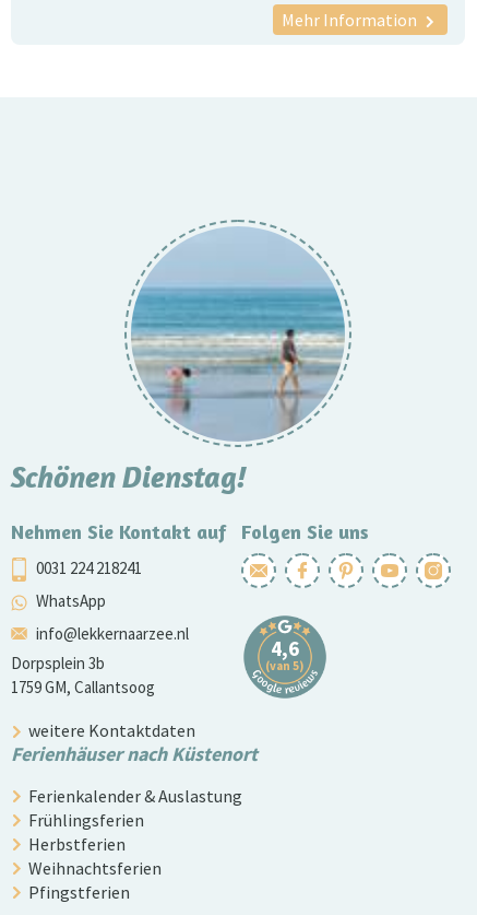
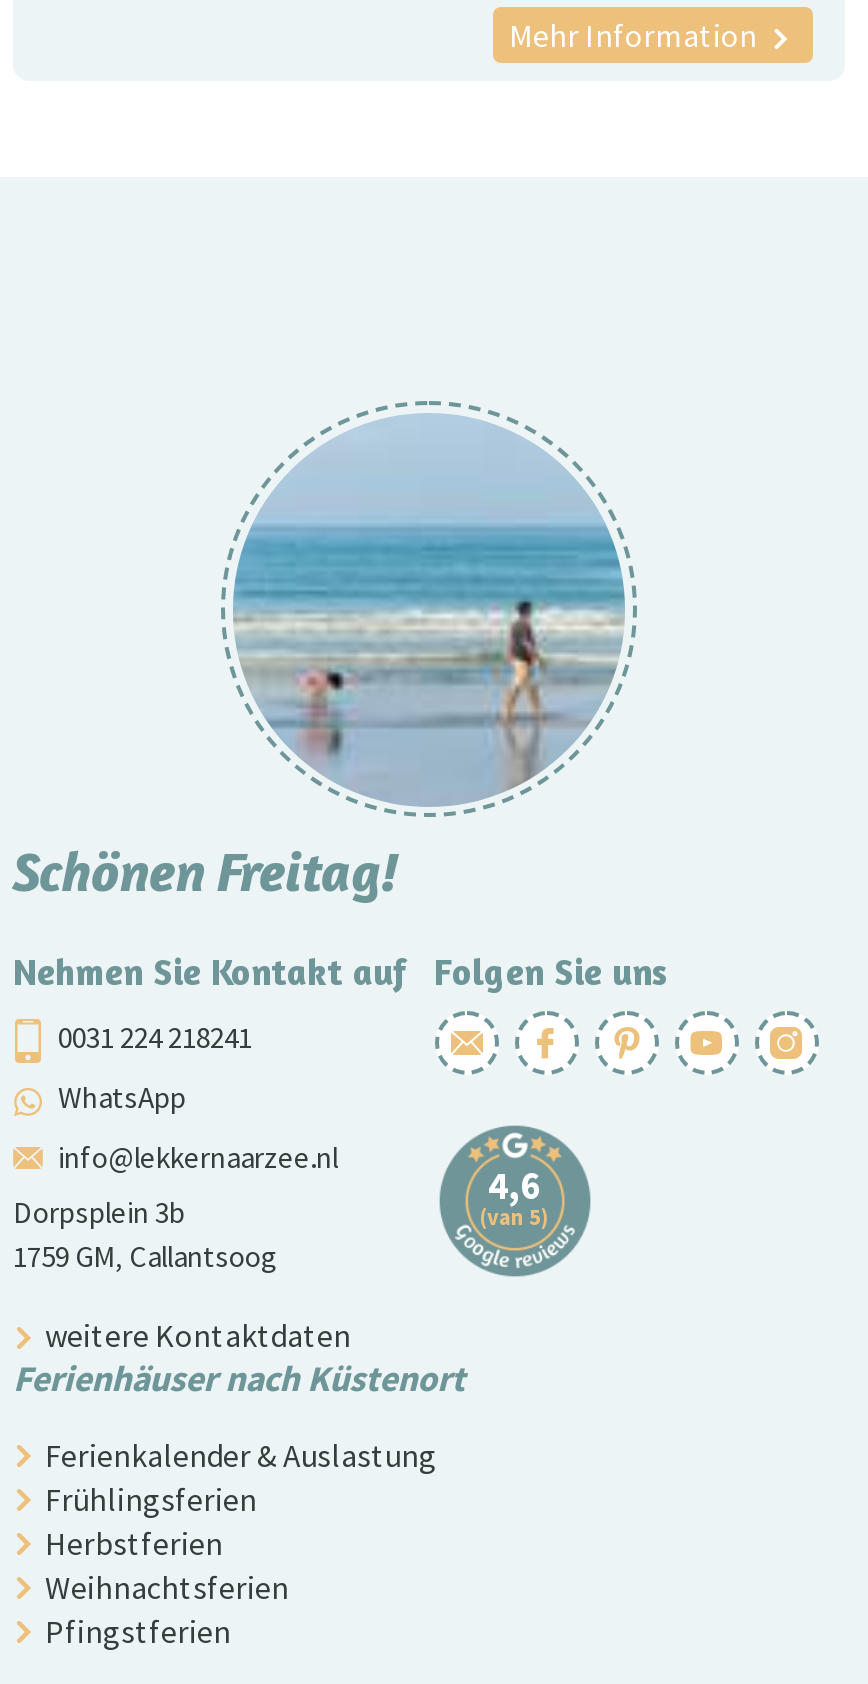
- Schönen Dienstag!
+ Schönen Freitag!
